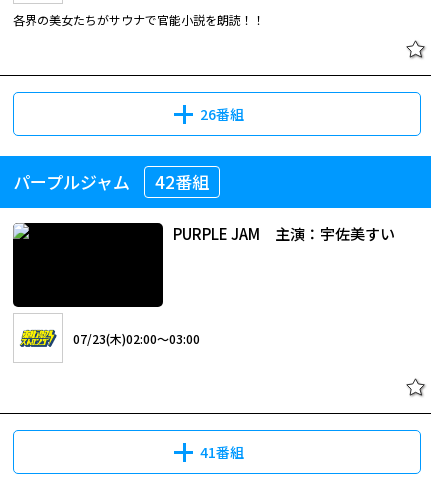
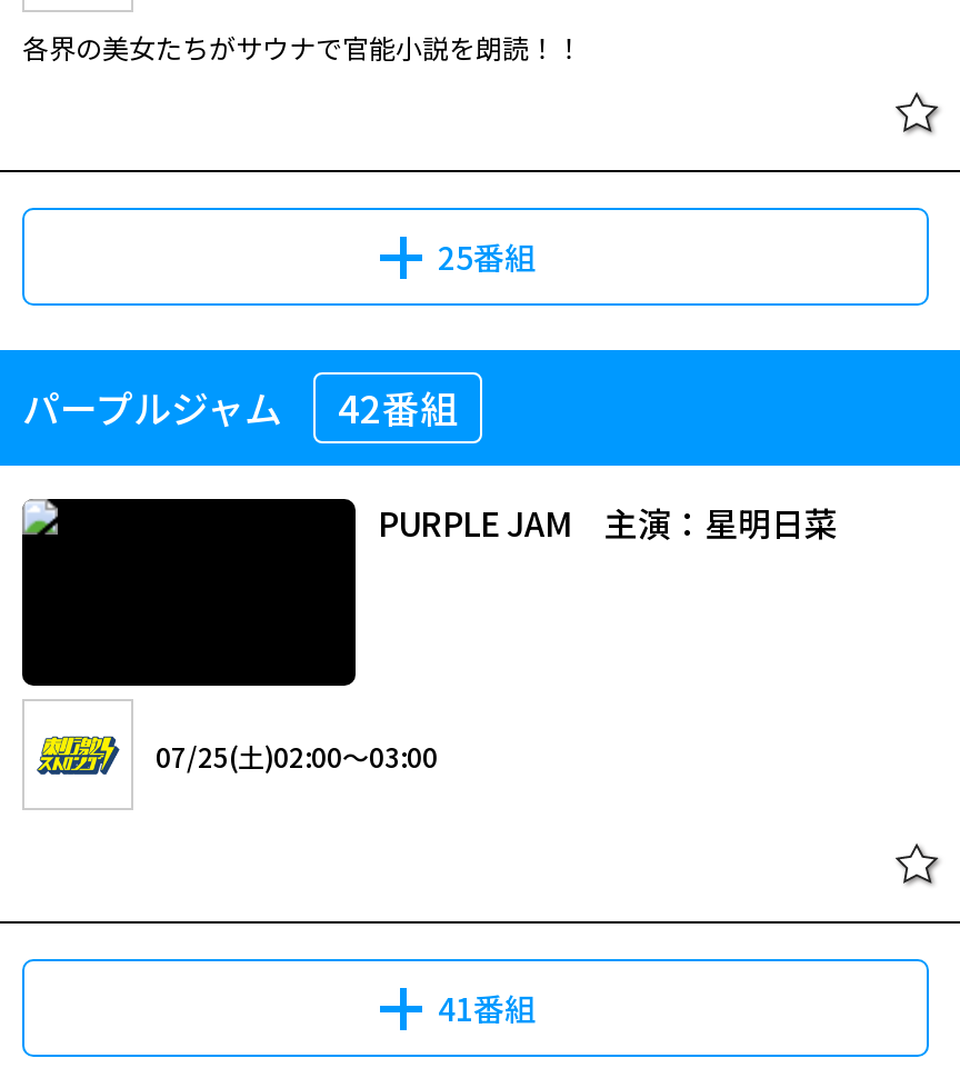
- 26番組
+ 25番組

- PURPLE JAM 主演：宇佐美すい
+ PURPLE JAM 主演：星明日菜

- 07/23(木)02:00～03:00
+ 07/25(土)02:00～03:00
